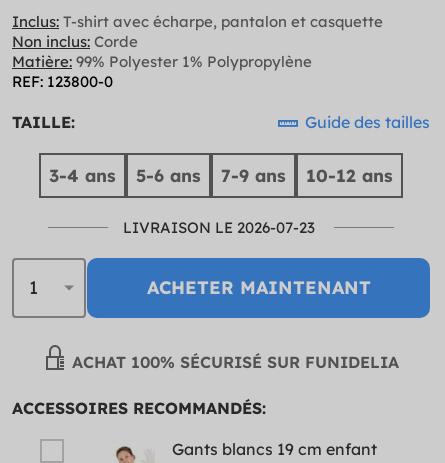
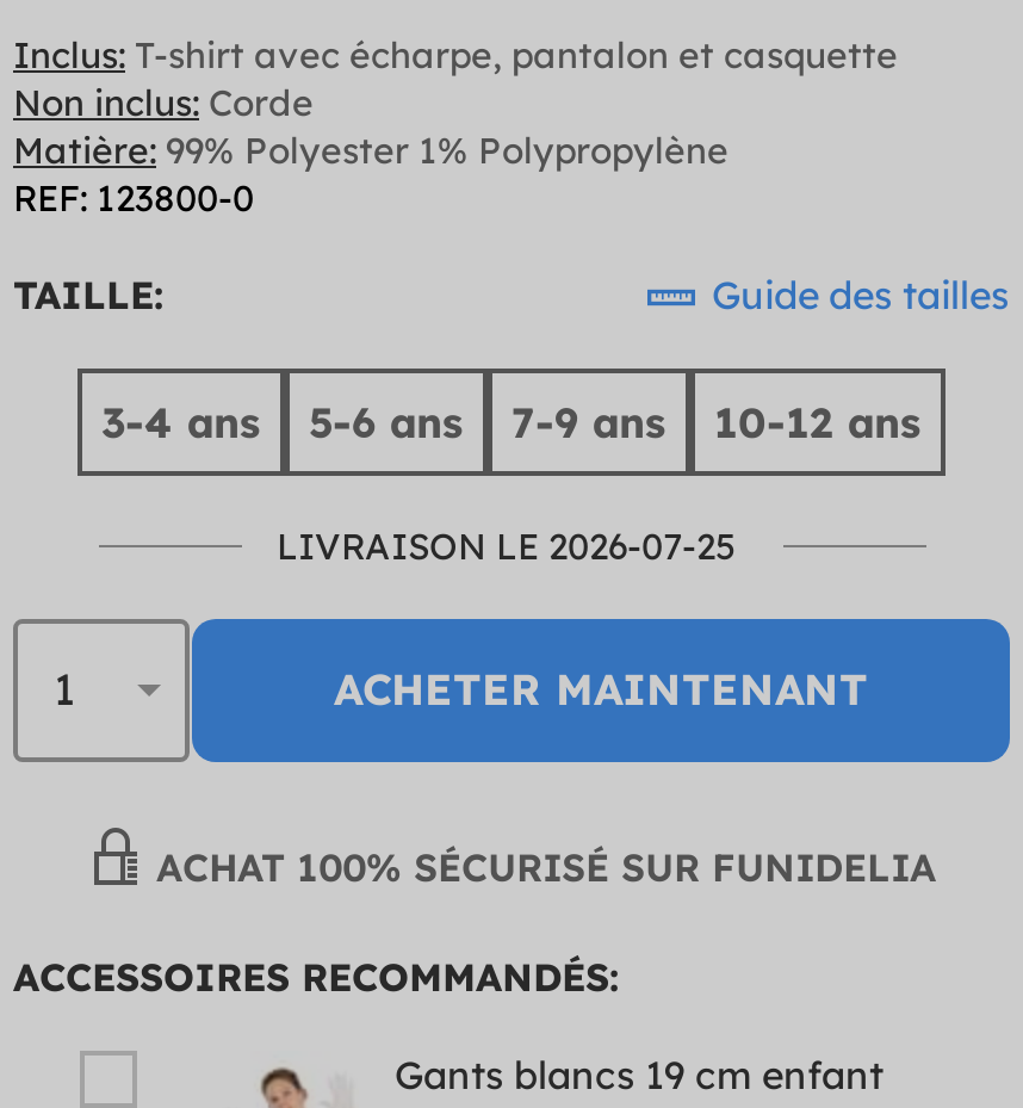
- LIVRAISON LE 2026-07-23
+ LIVRAISON LE 2026-07-25
